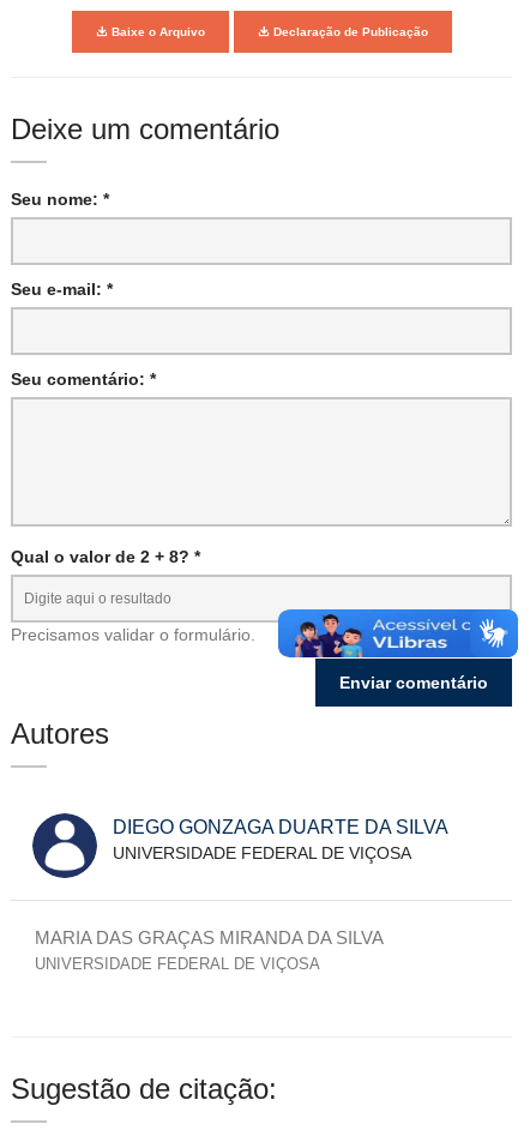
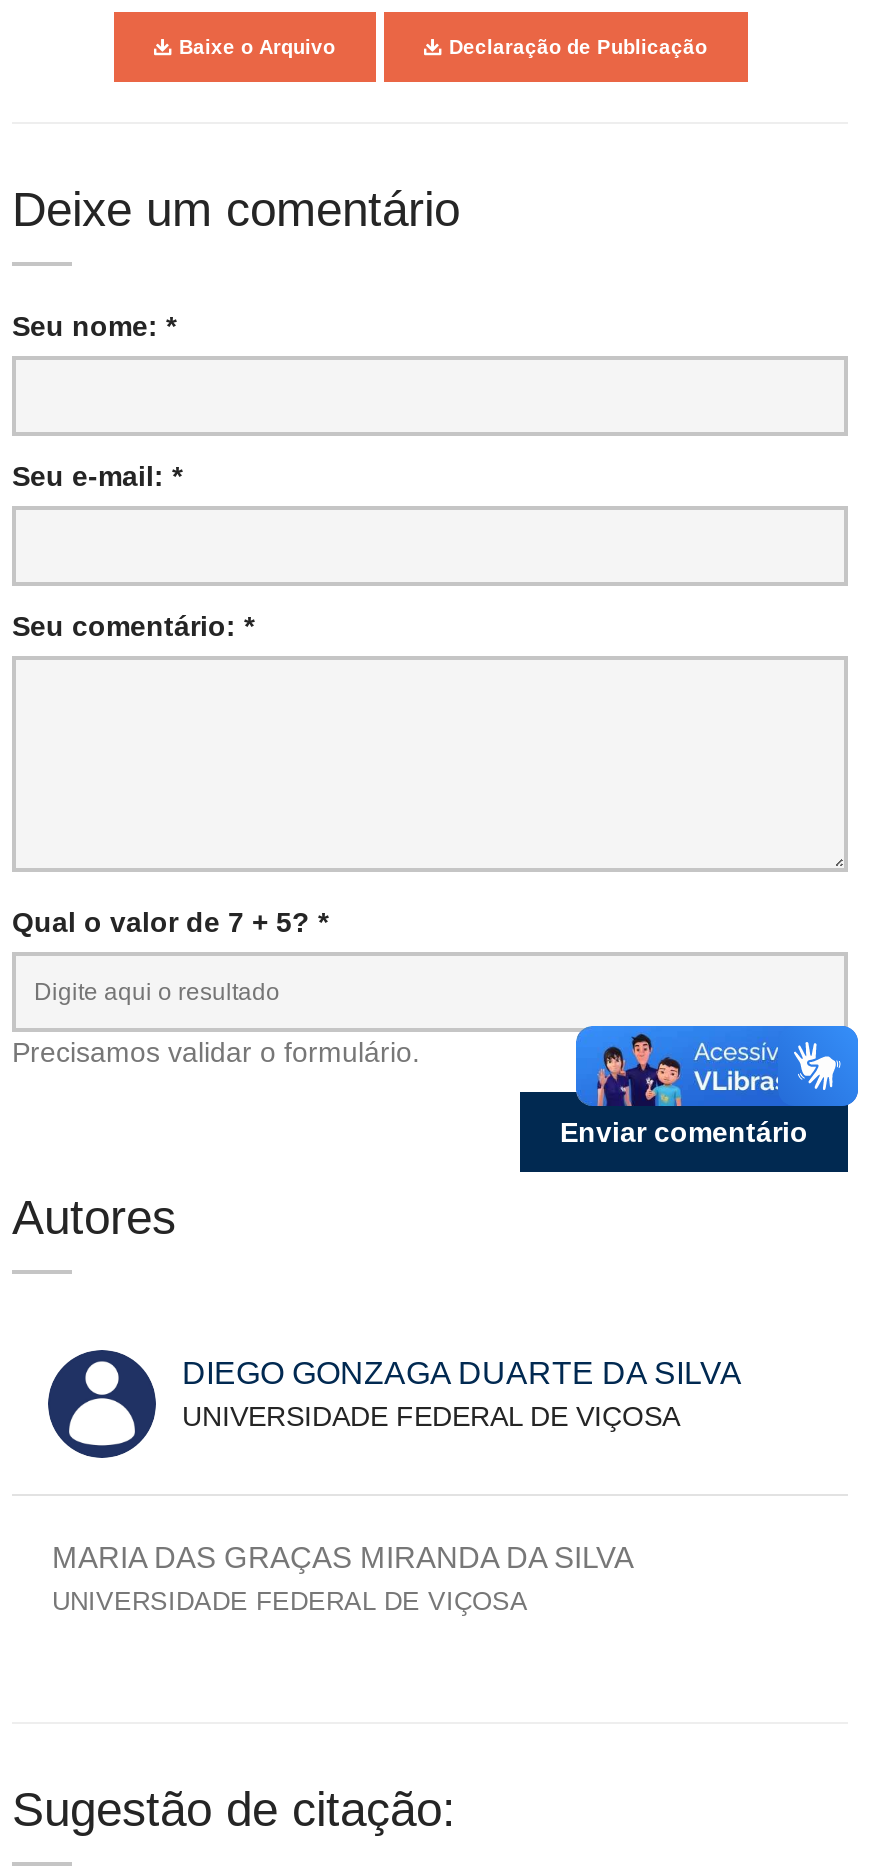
- Qual o valor de 2 + 8? *
+ Qual o valor de 7 + 5? *

- [image]
+ [image]
